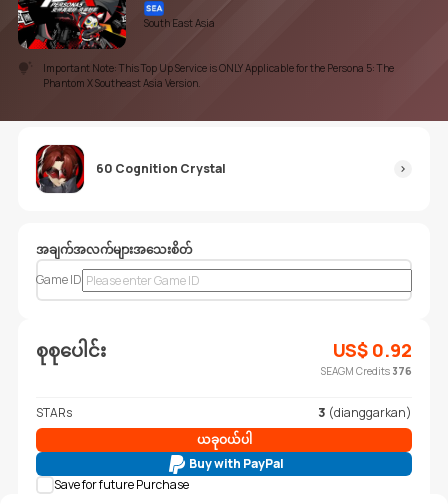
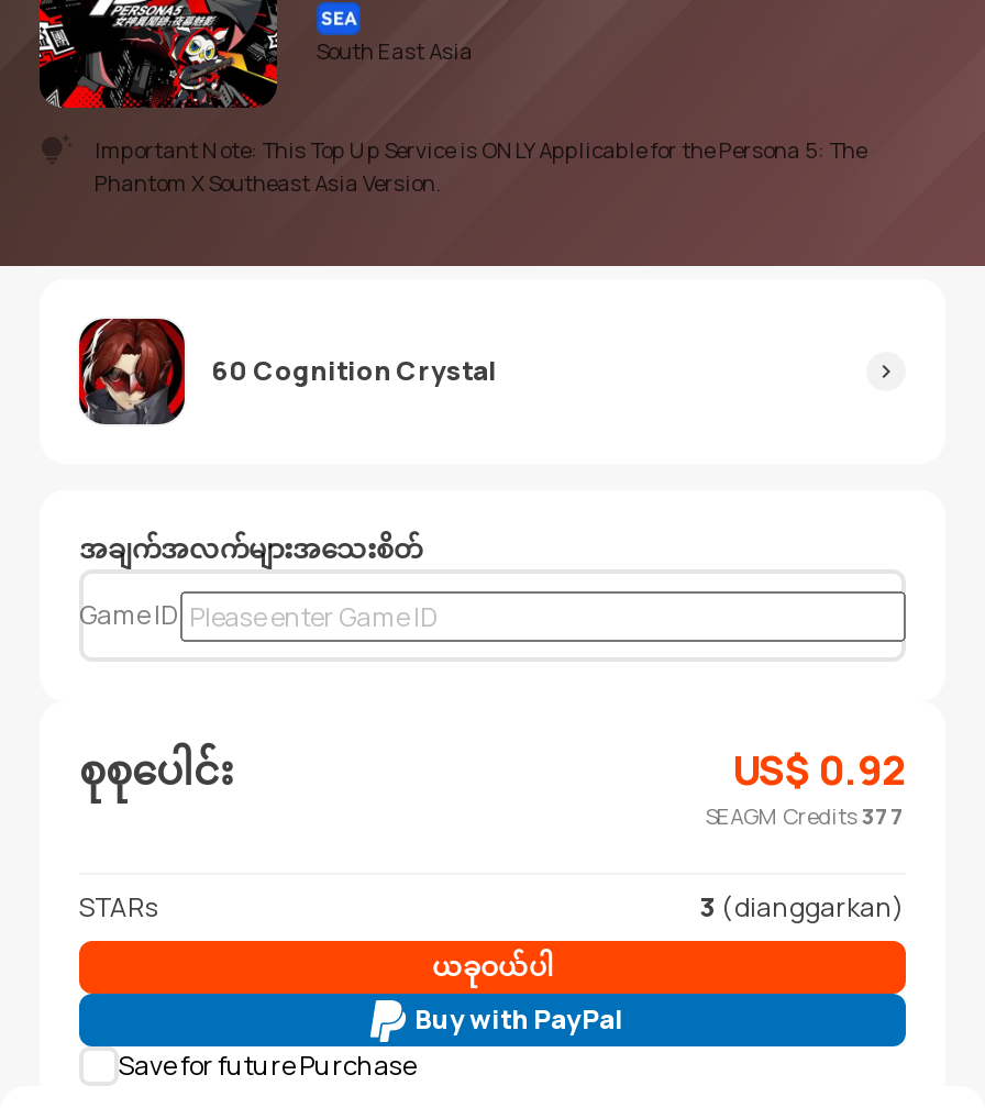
- SEAGM Credits 376
+ SEAGM Credits 377
